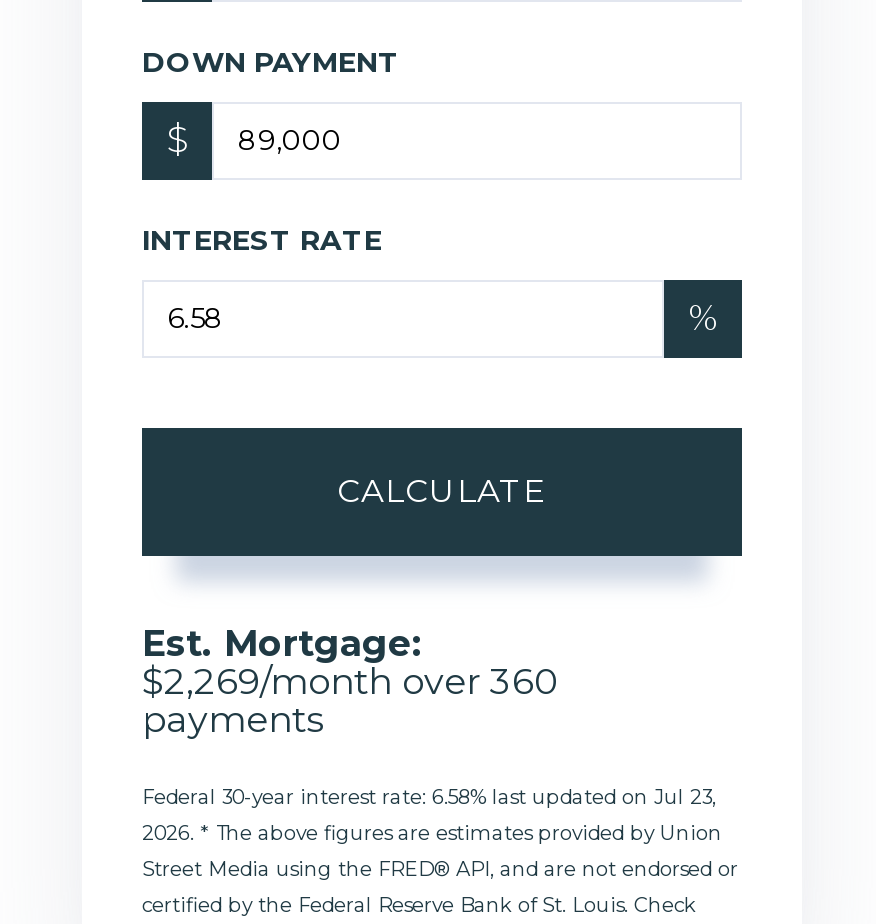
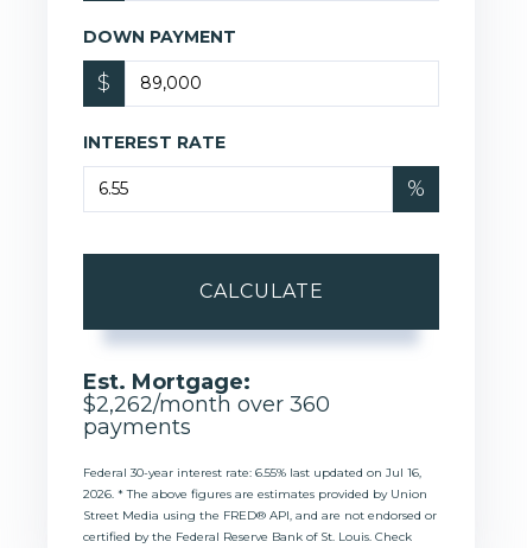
- $2,269/month over 360
+ $2,262/month over 360

- Federal 30-year interest rate: 6.58% last updated on Jul 23,
+ Federal 30-year interest rate: 6.55% last updated on Jul 16,
